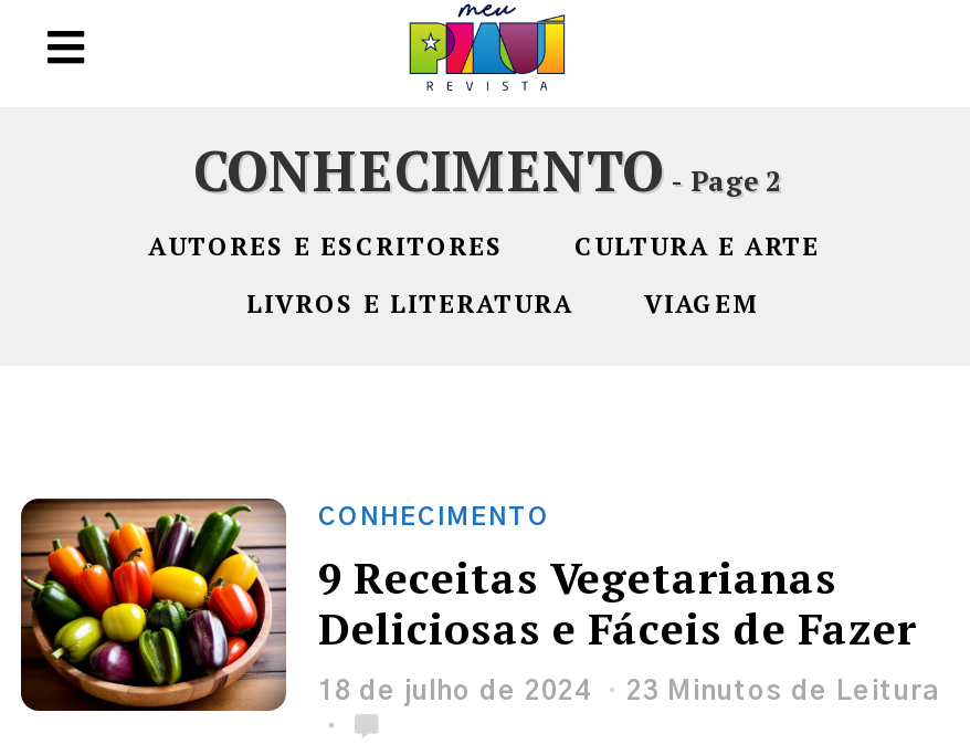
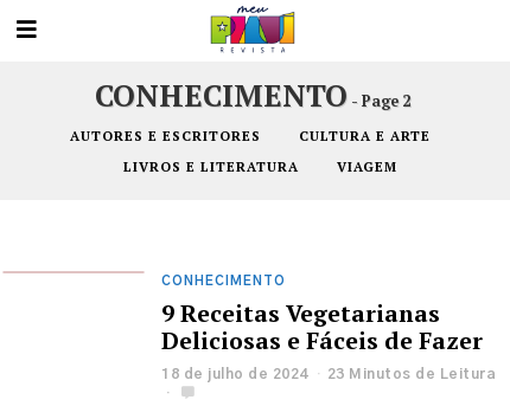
- [image]
